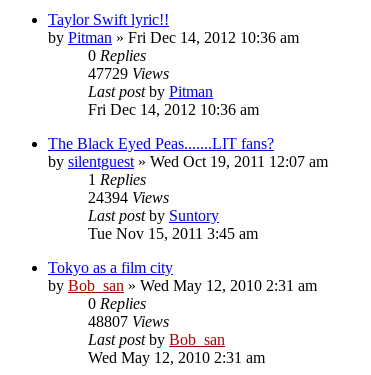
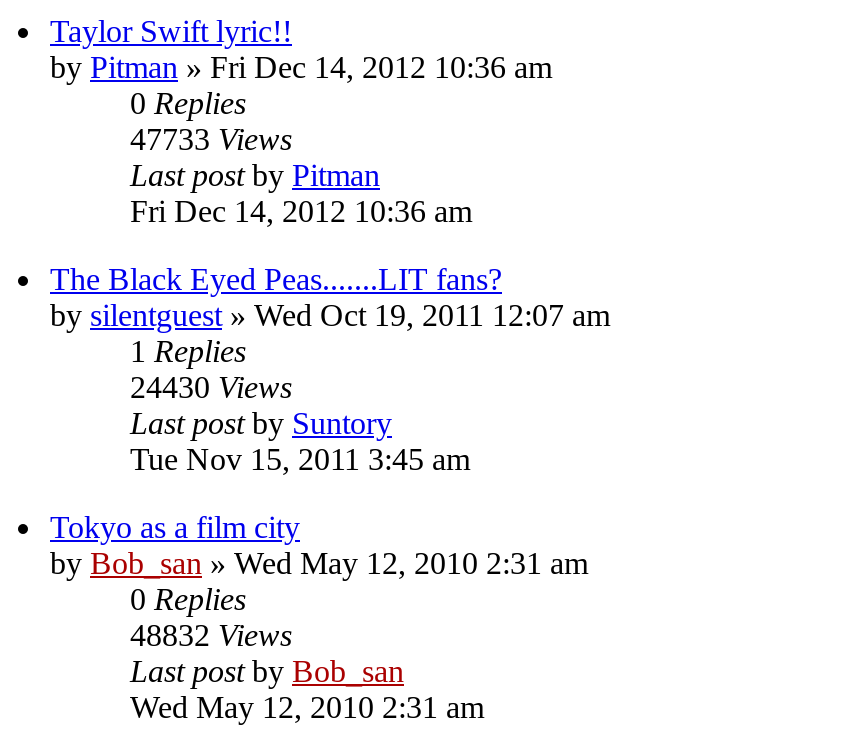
- 47729 Views
+ 47733 Views

- 24394 Views
+ 24430 Views

- 48807 Views
+ 48832 Views
